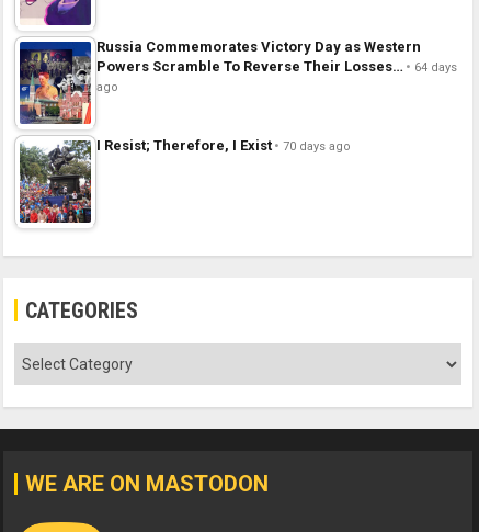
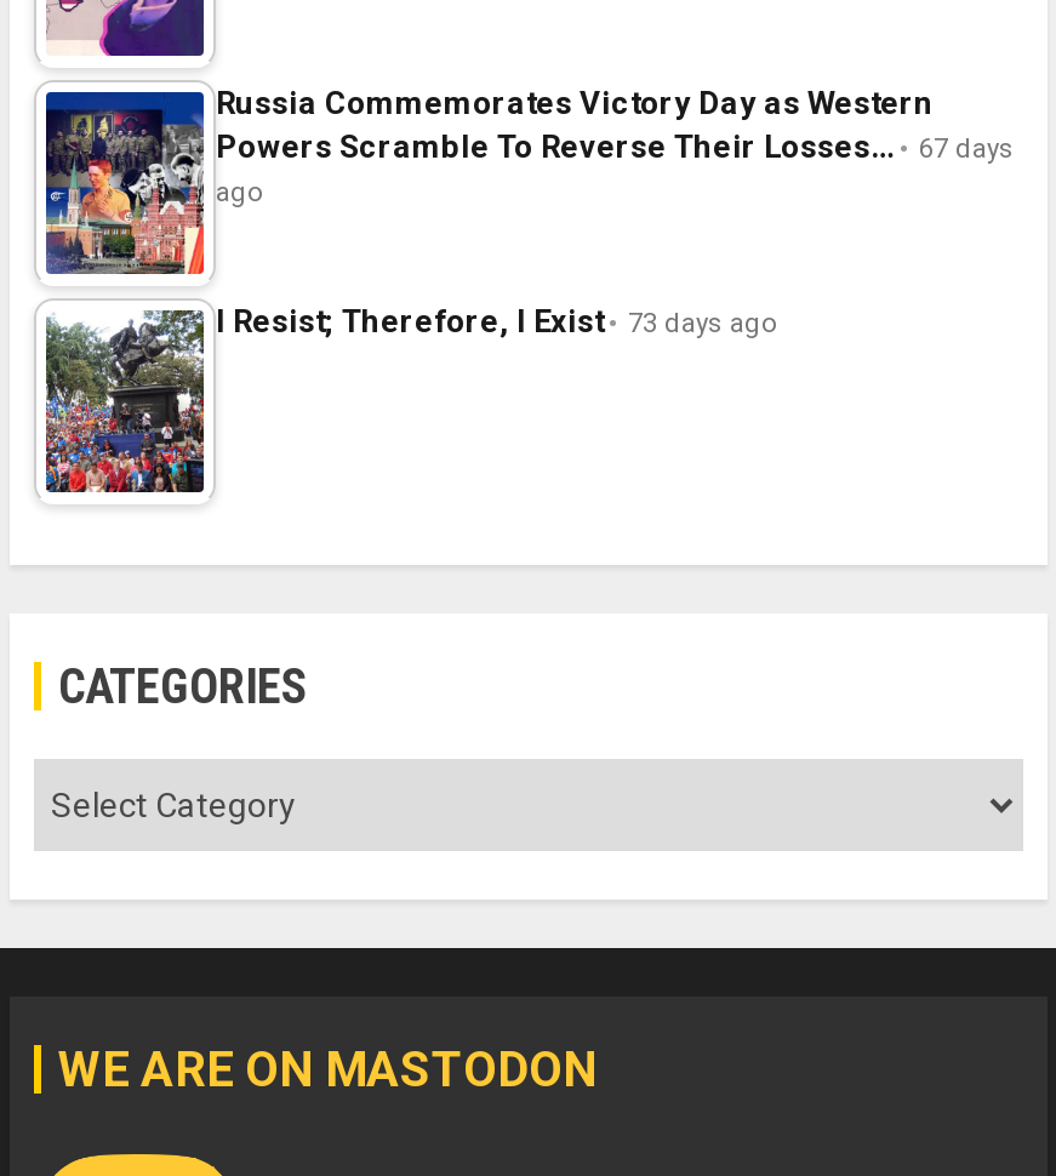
- Powers Scramble To Reverse Their Losses… 64 days
+ Powers Scramble To Reverse Their Losses… 67 days

- I Resist; Therefore, I Exist 70 days ago
+ I Resist; Therefore, I Exist 73 days ago
